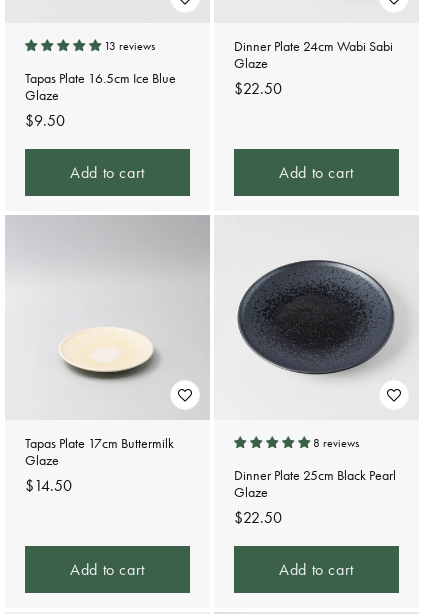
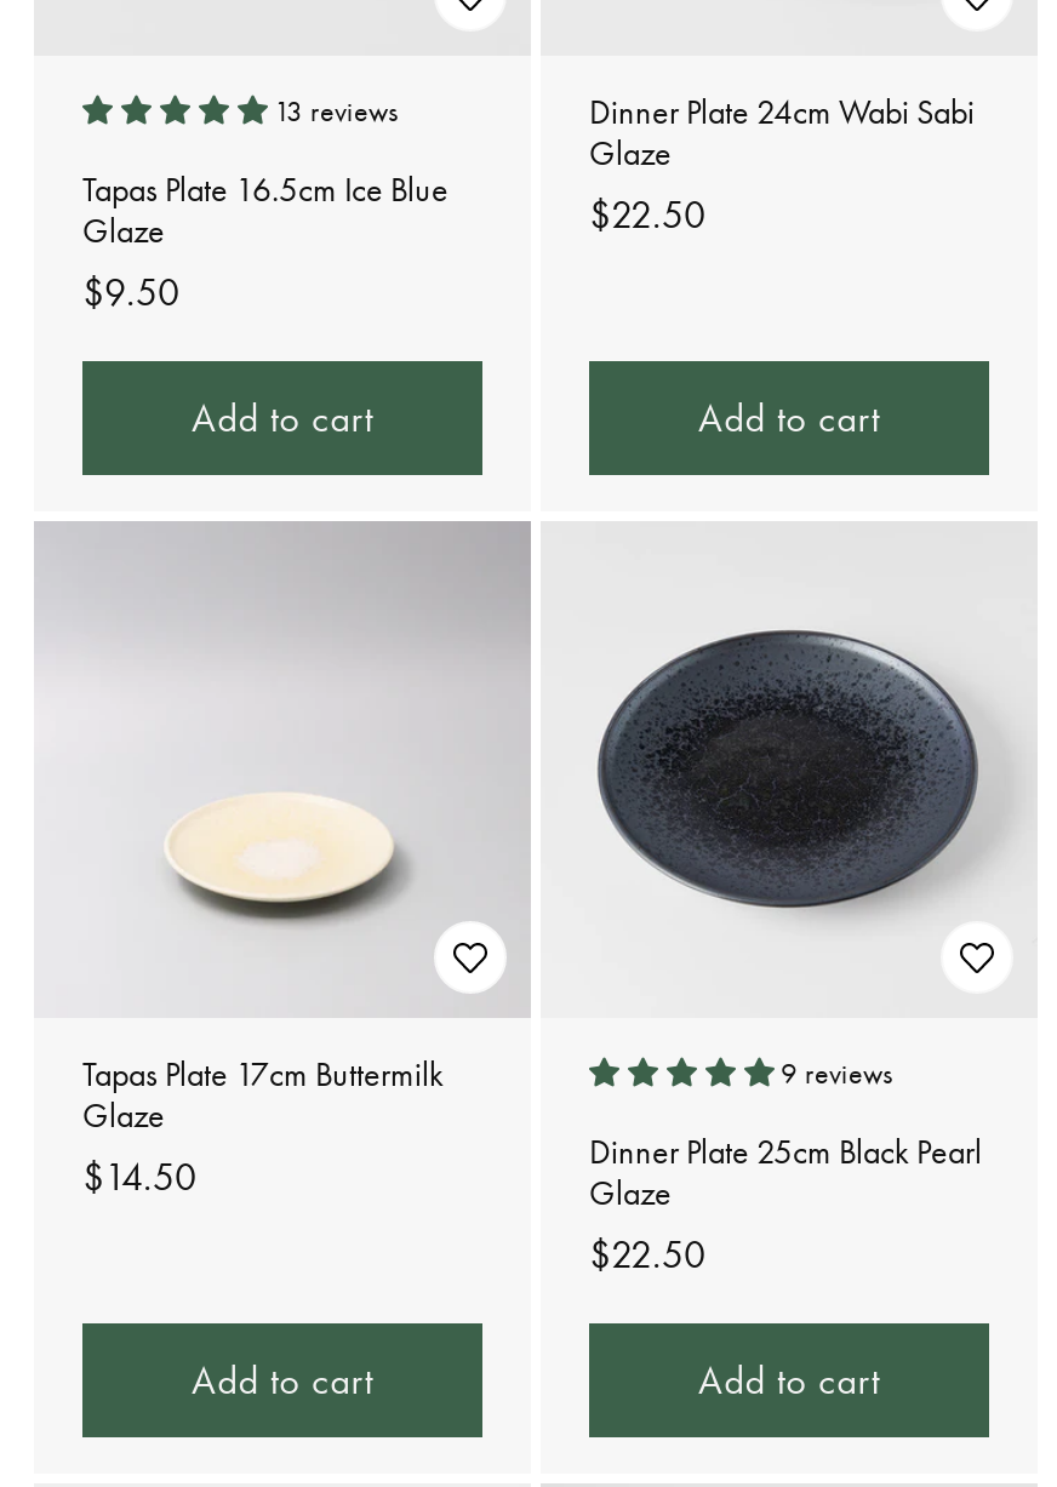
- 8 reviews
+ 9 reviews
